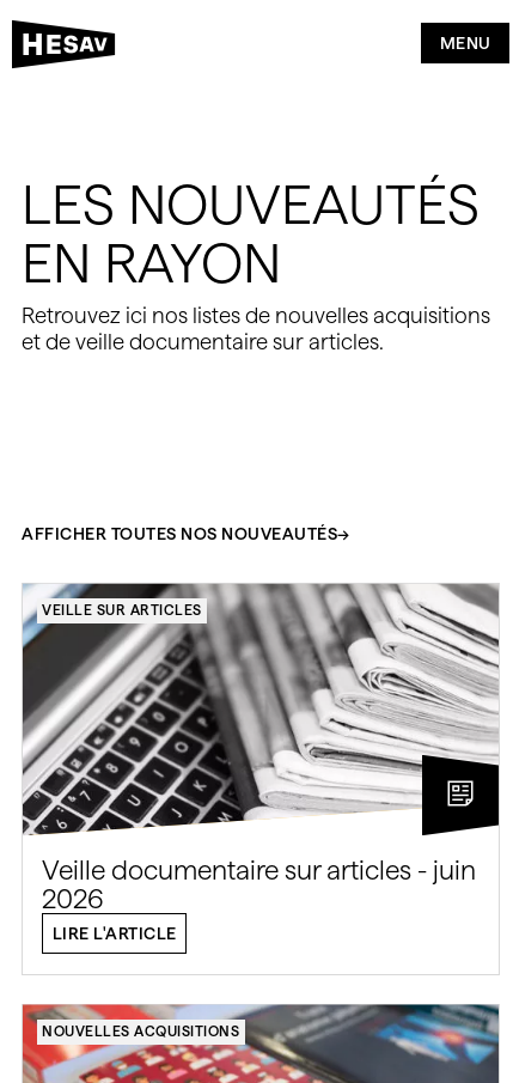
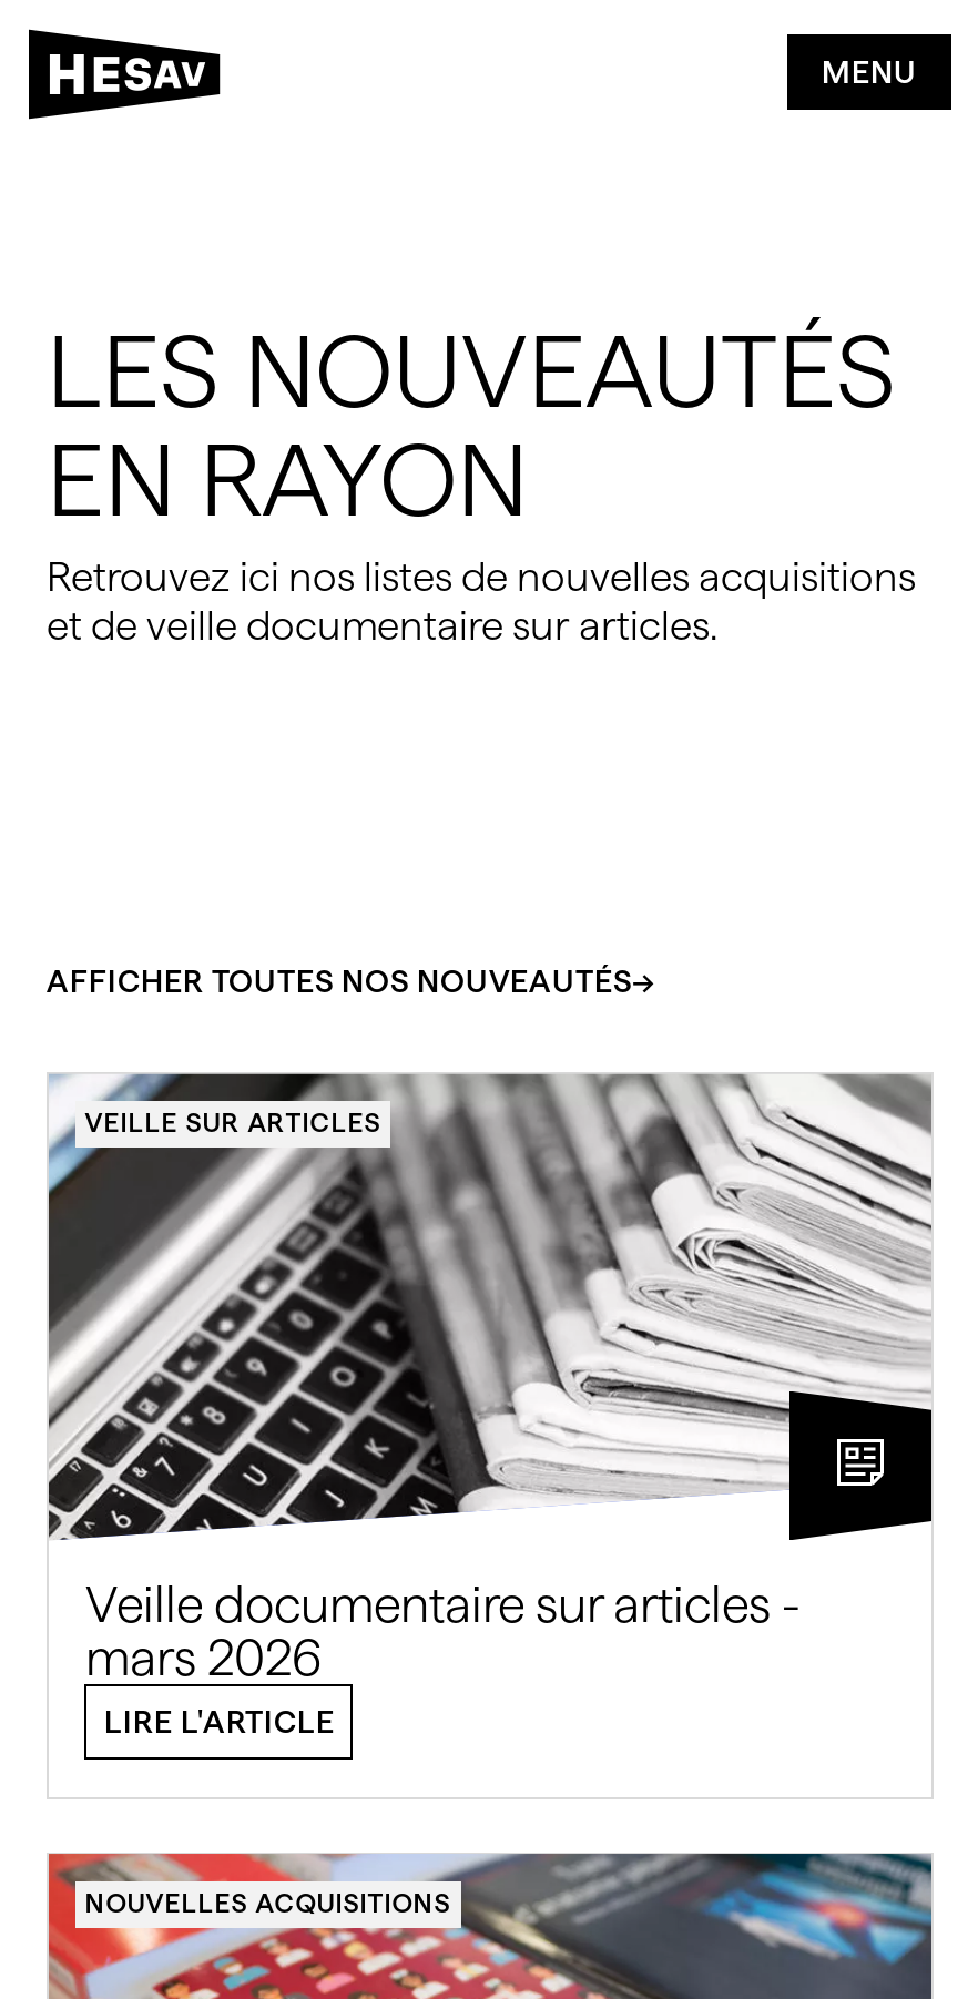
- Veille documentaire sur articles - juin
- 2026
+ Veille documentaire sur articles -
+ mars 2026
